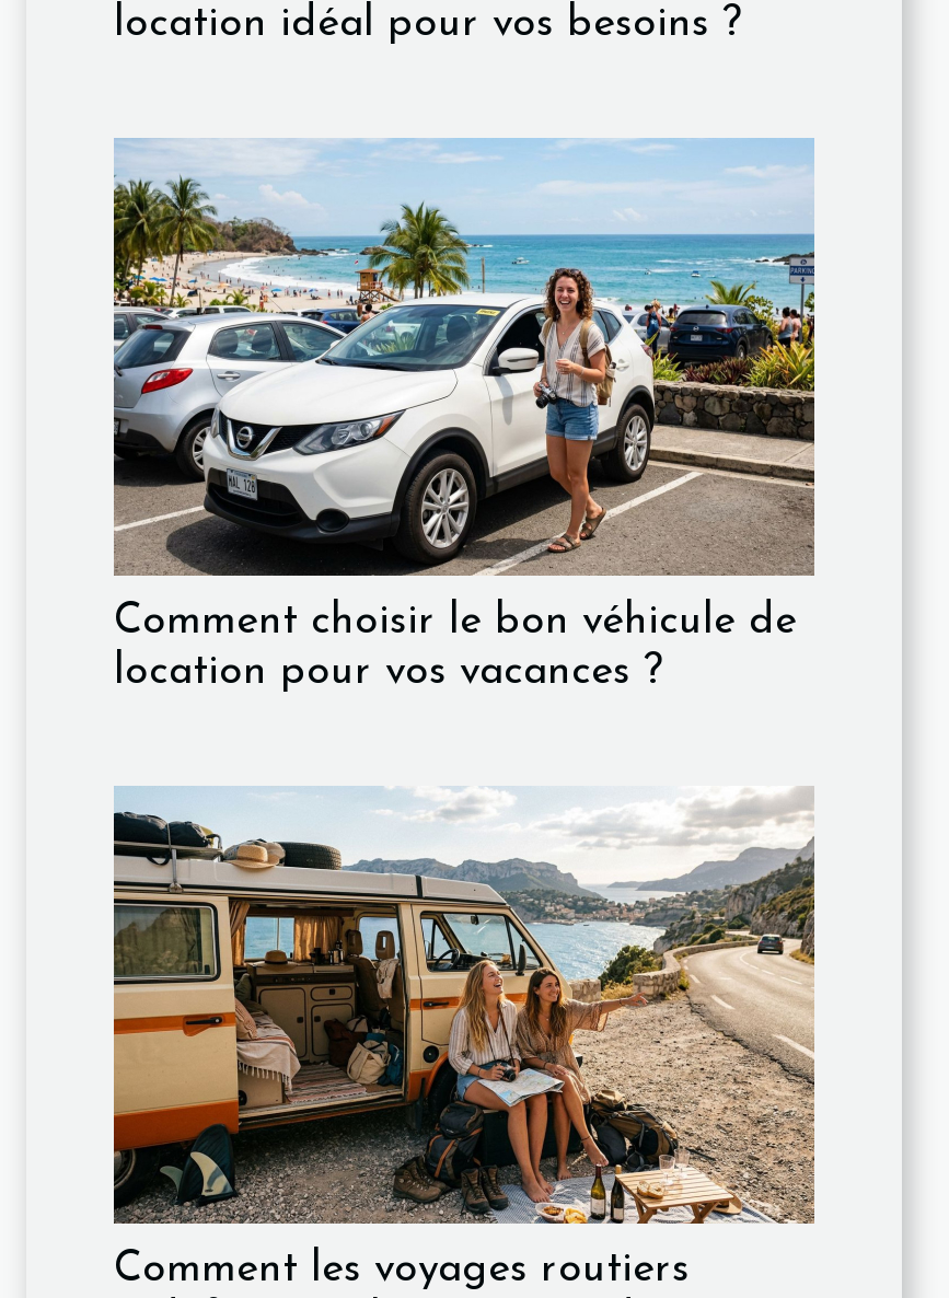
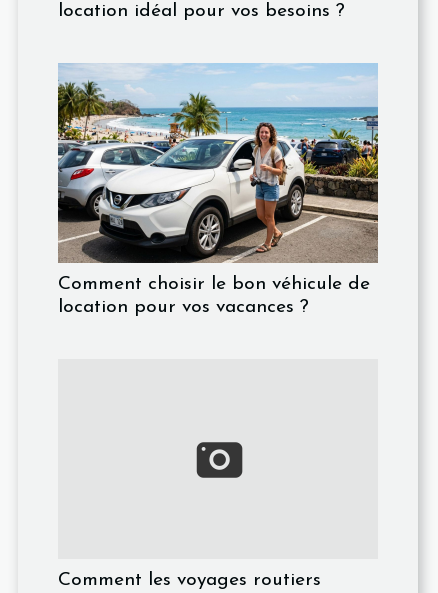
- [image]
